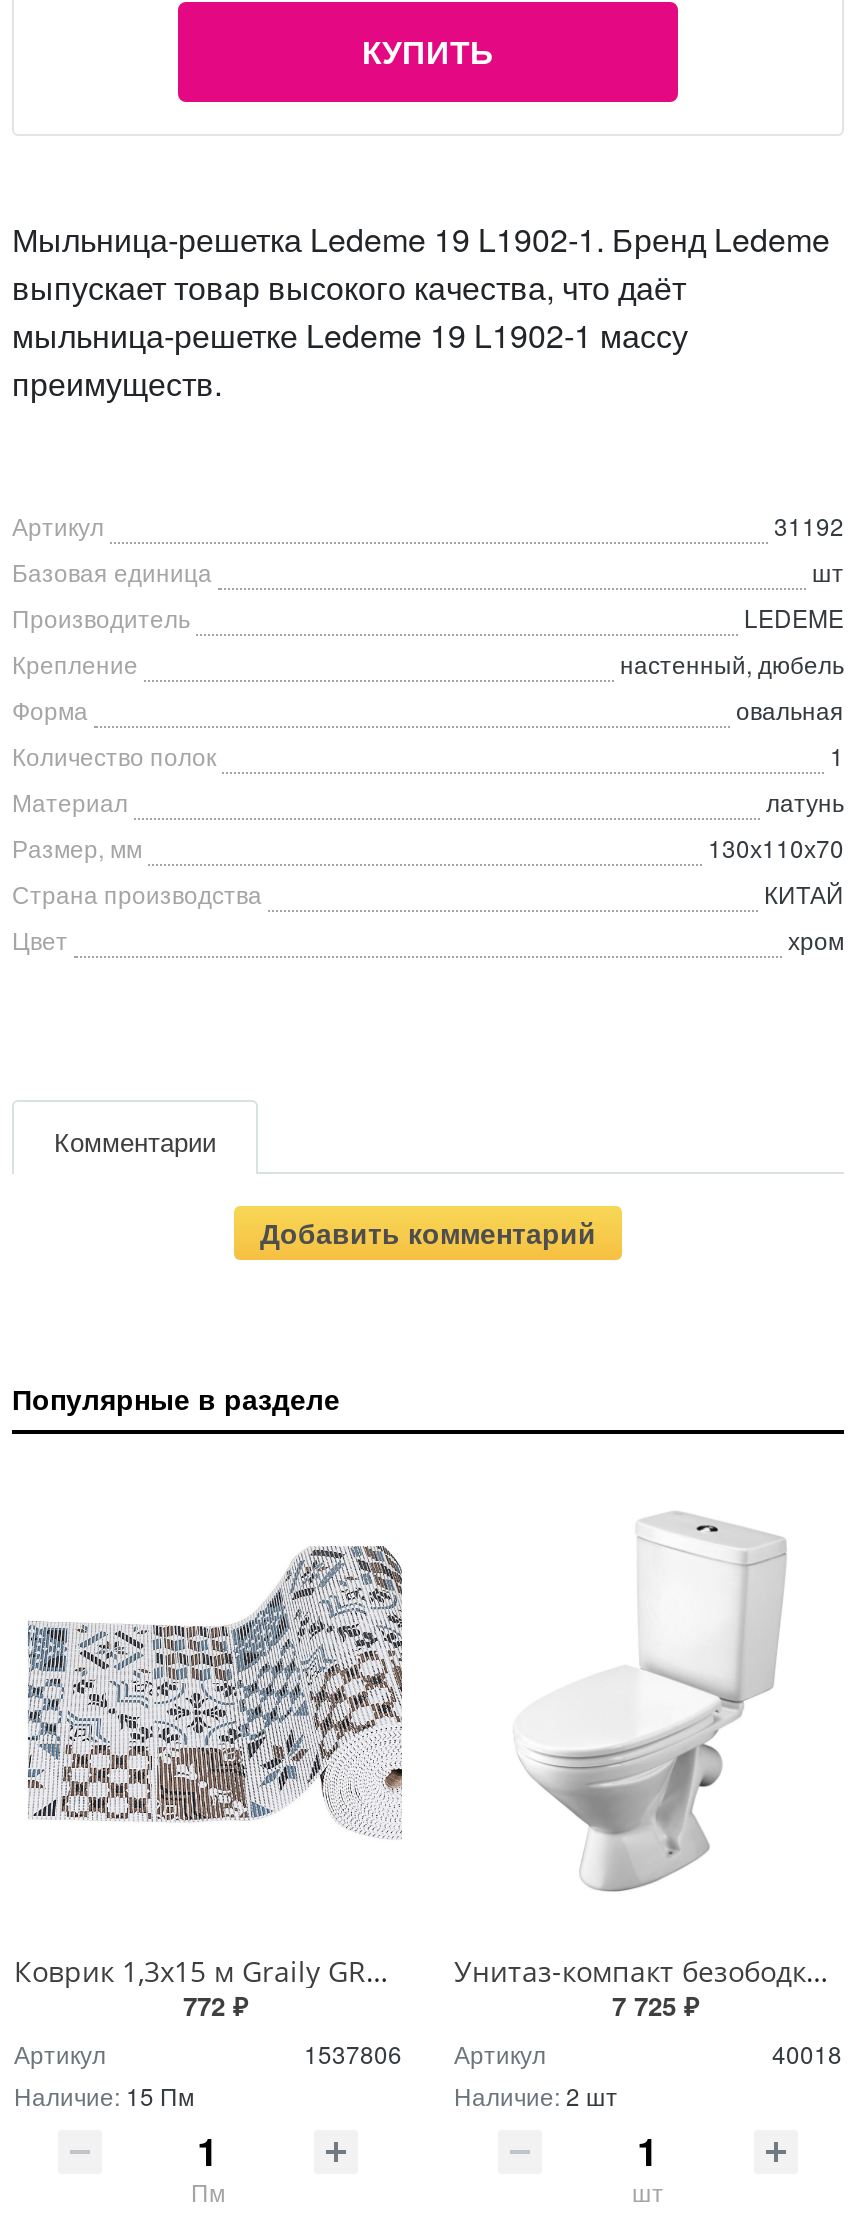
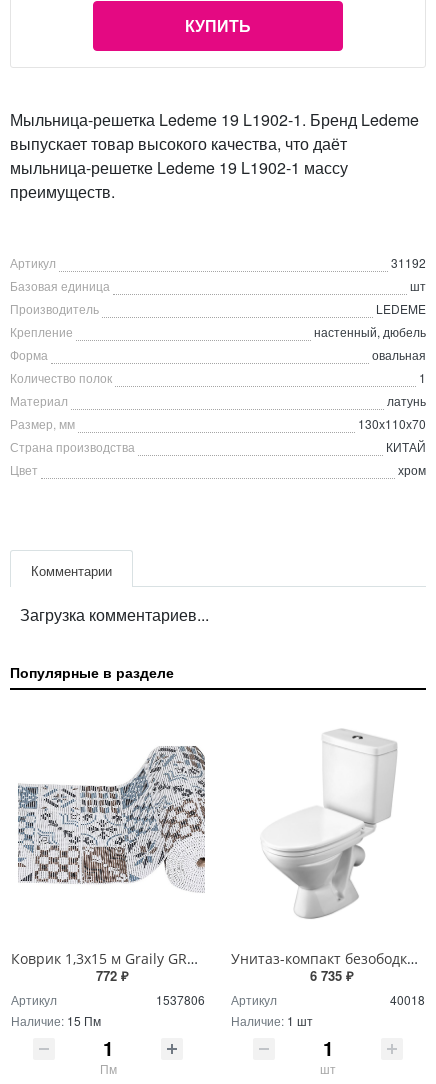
- Добавить комментарий
+ Загрузка комментариев...

- 7 725 ₽
+ 6 735 ₽

- Наличие: 2 шт
+ Наличие: 1 шт
